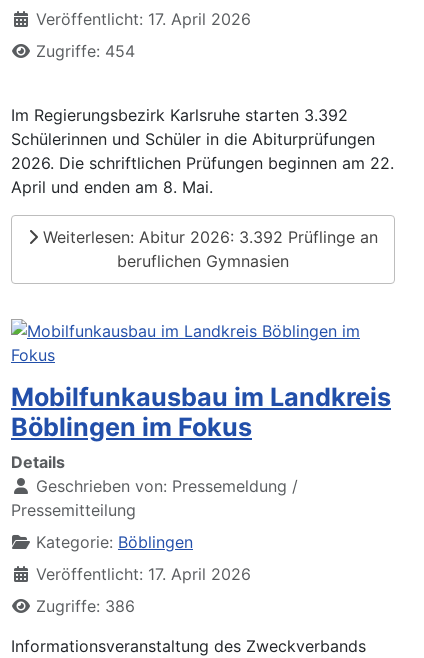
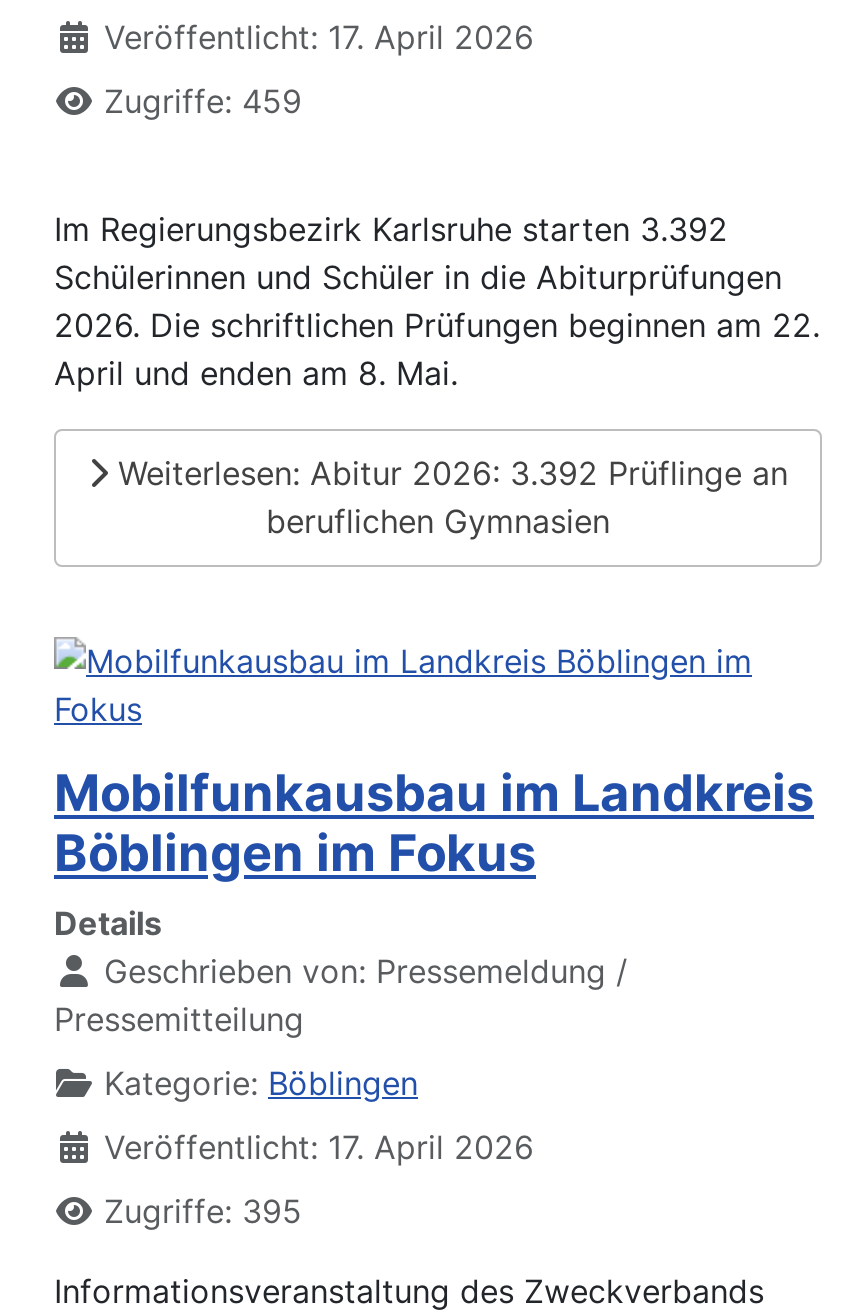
- Zugriffe: 454
+ Zugriffe: 459

- Zugriffe: 386
+ Zugriffe: 395
